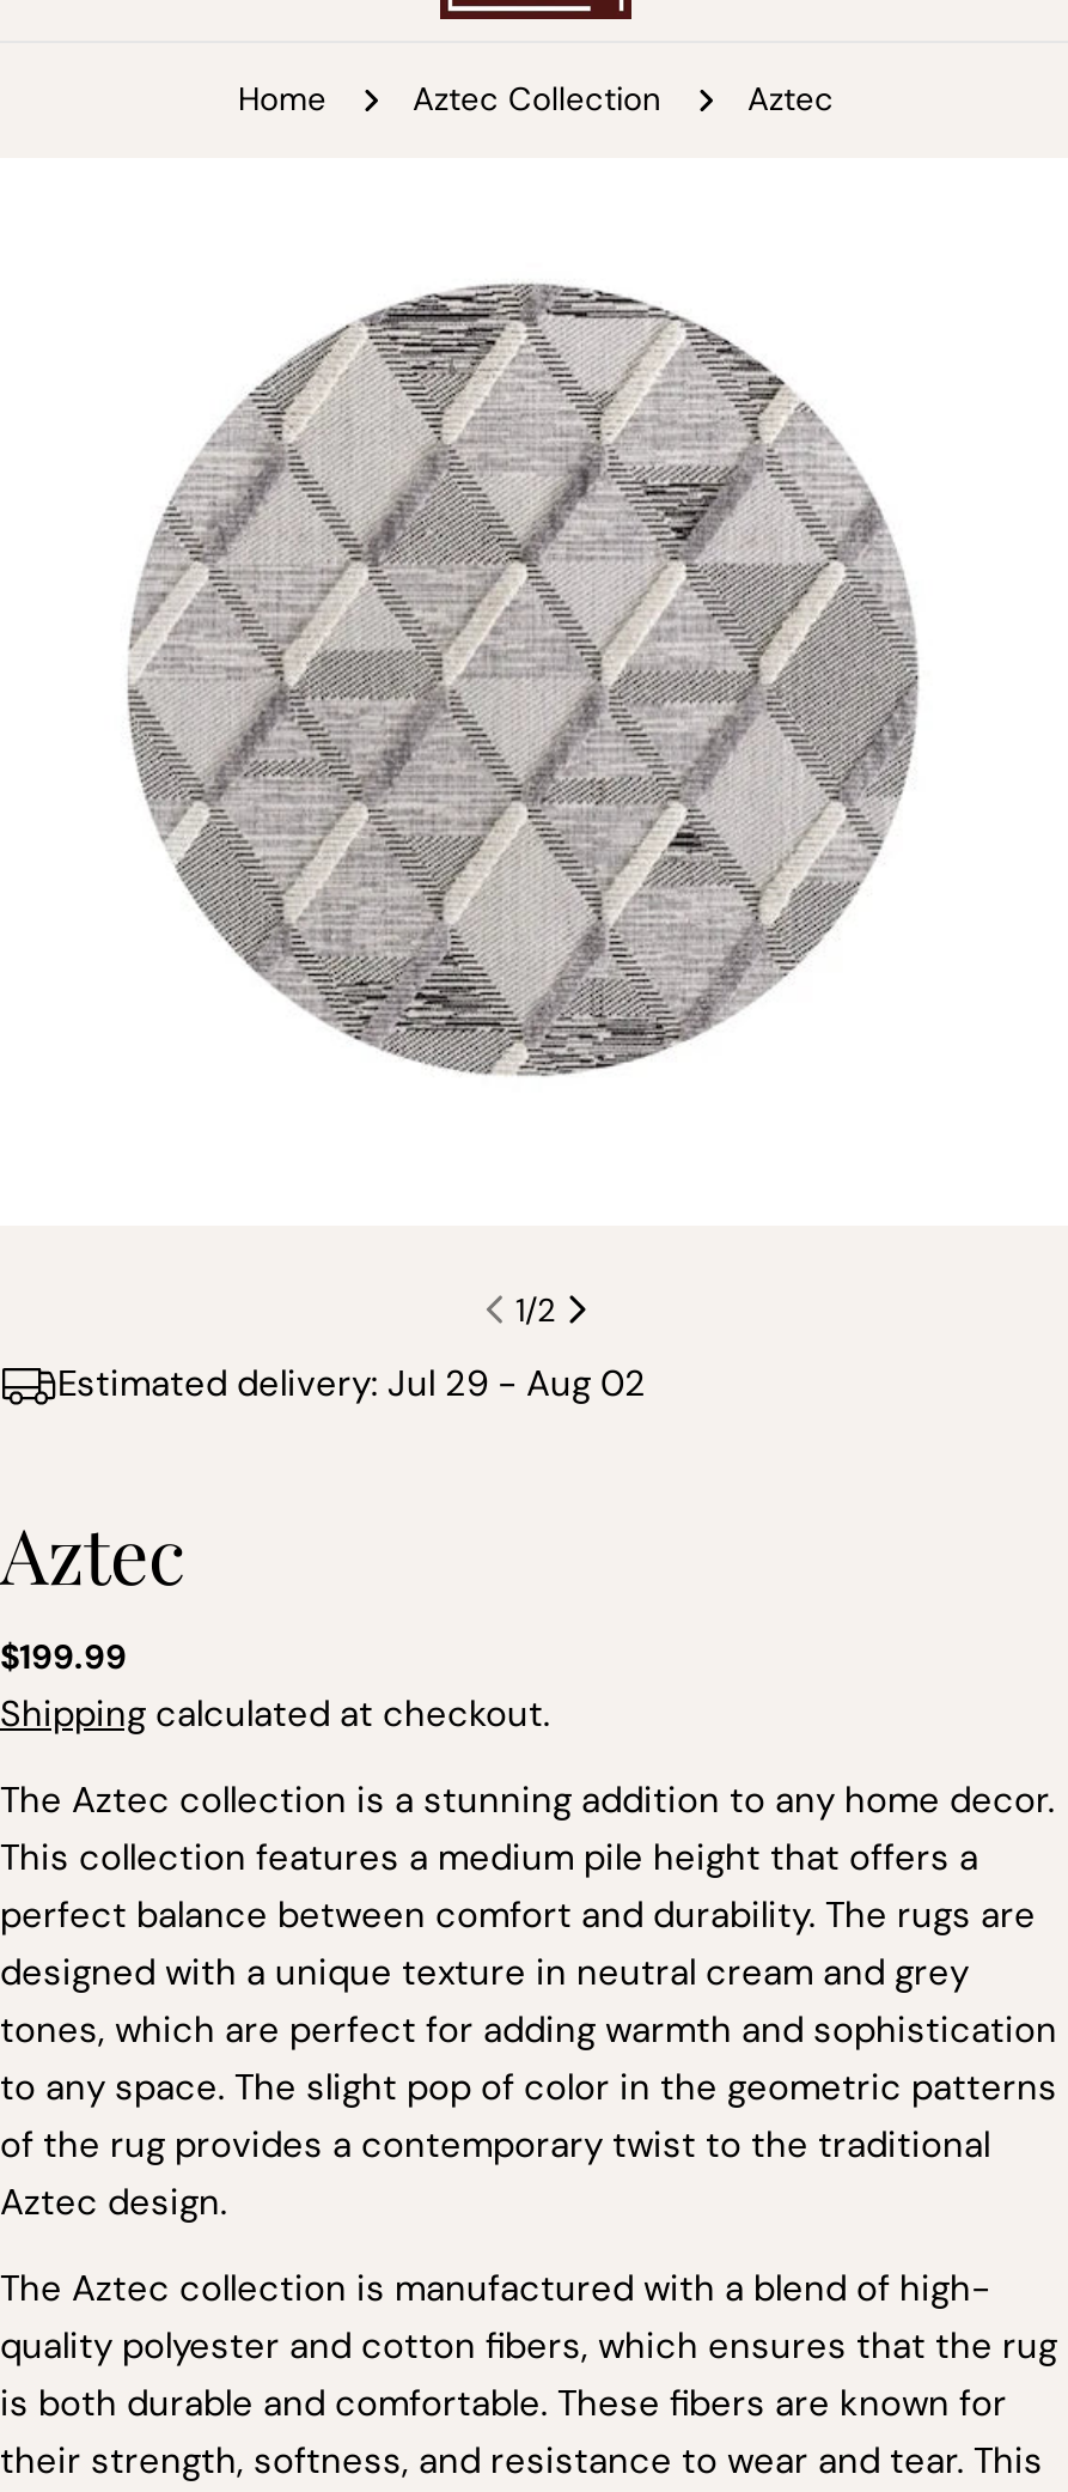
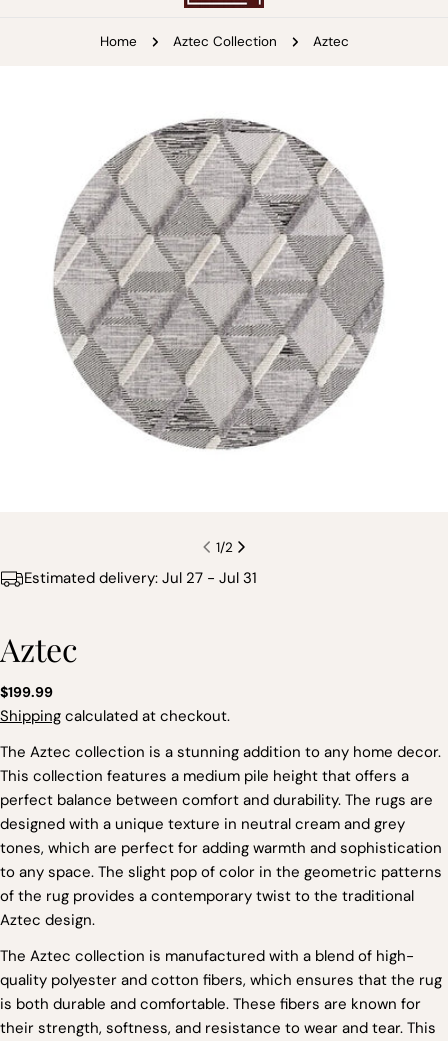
- Estimated delivery: Jul 29 - Aug 02
+ Estimated delivery: Jul 27 - Jul 31
